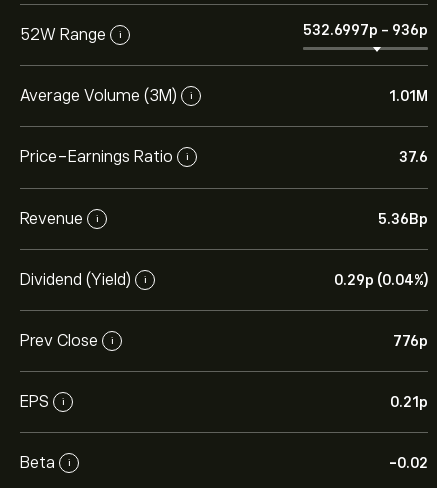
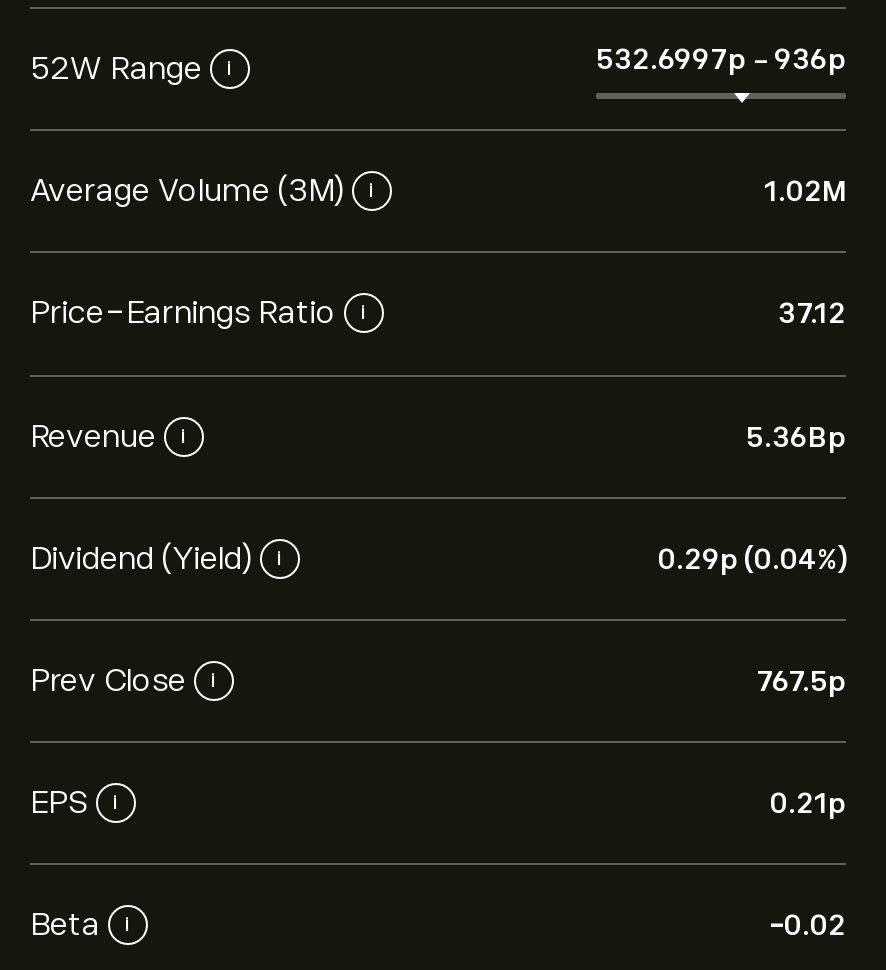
- 1.01M
+ 1.02M

- 37.6
+ 37.12

- 776p
+ 767.5p
